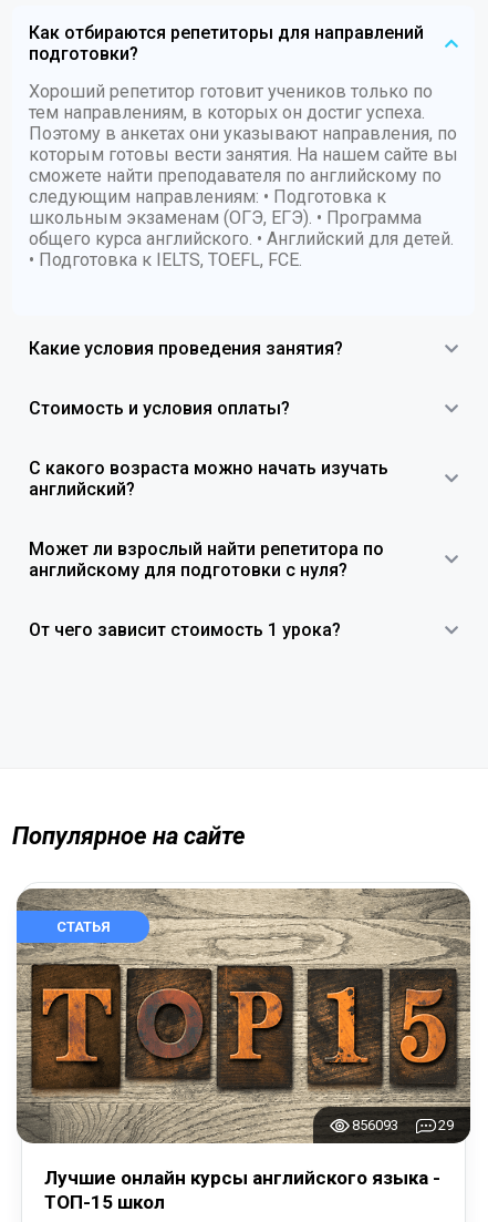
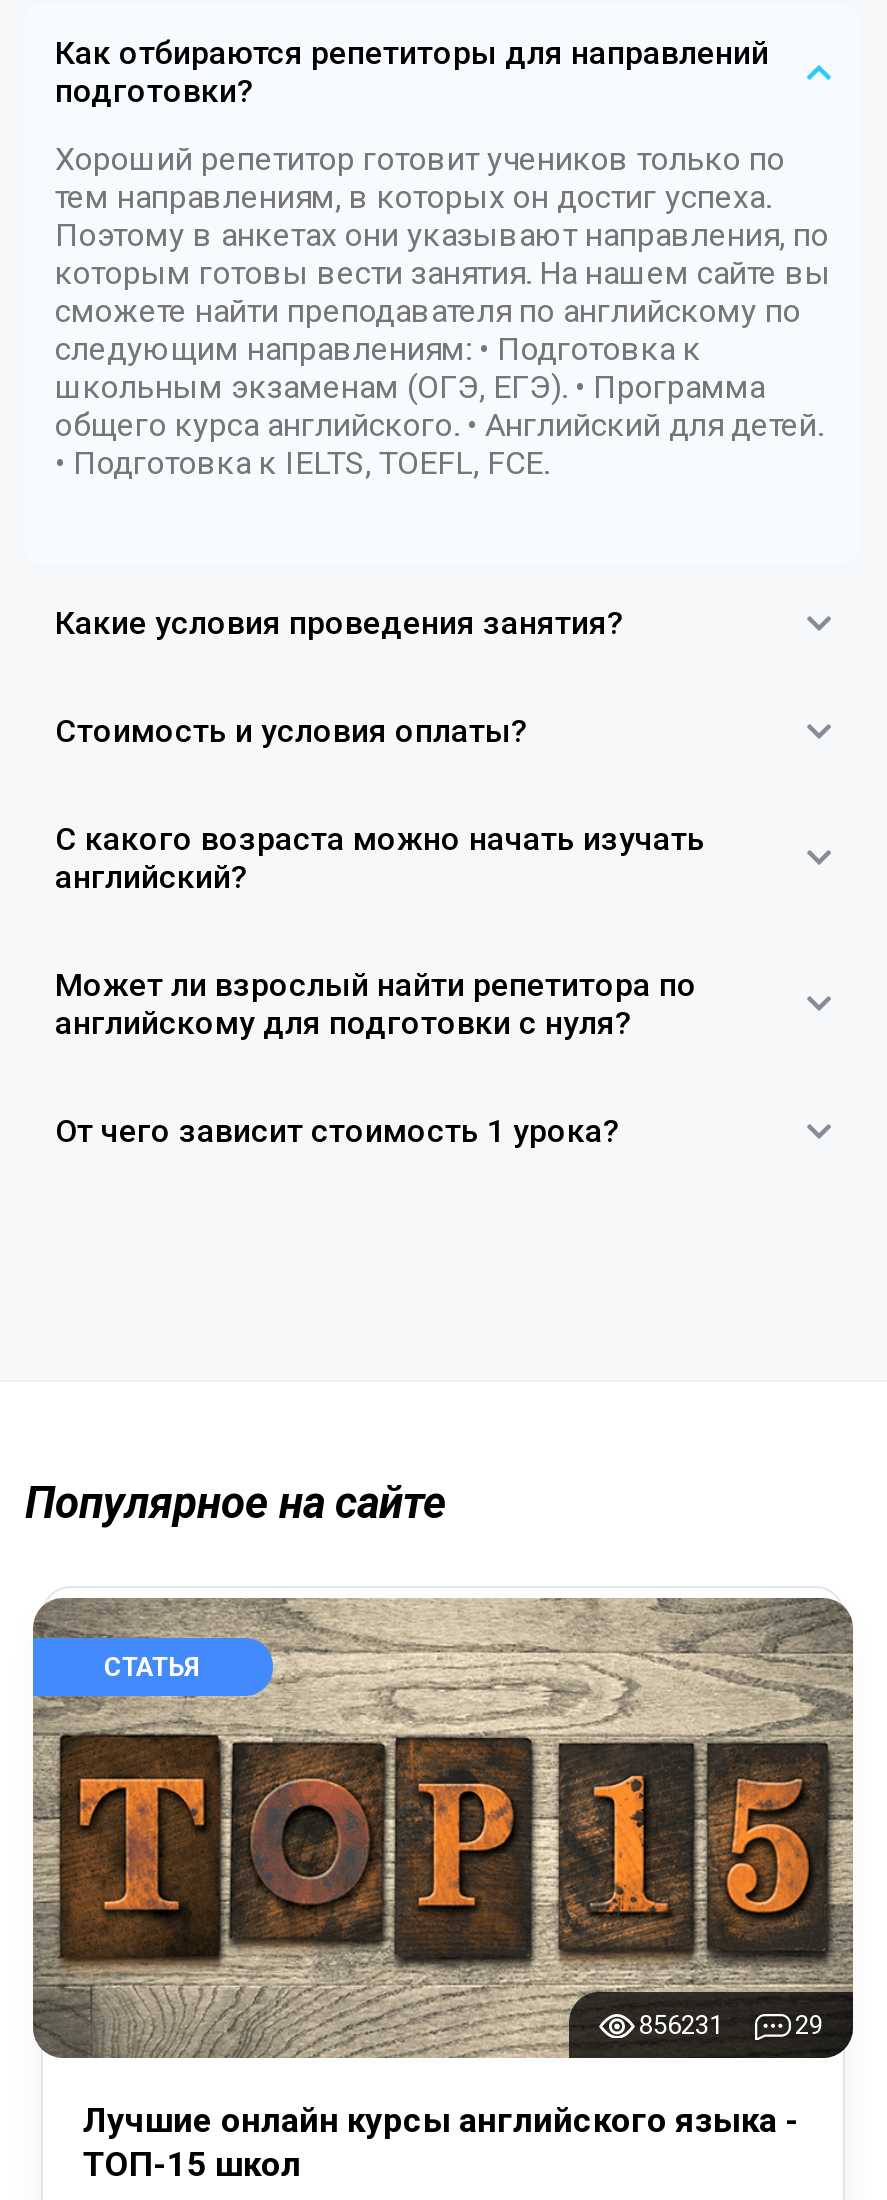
- 856093
+ 856231
